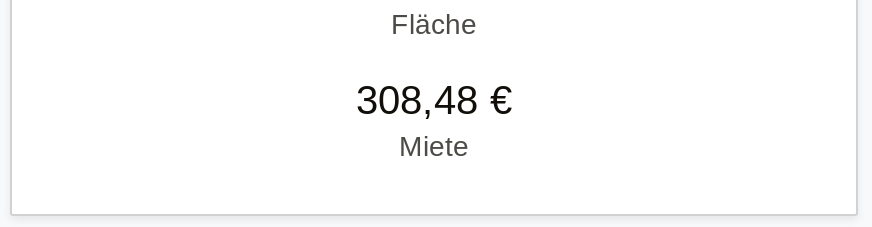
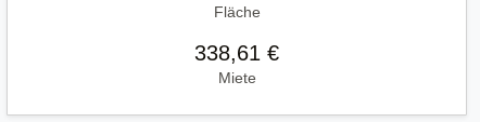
- 308,48 €
+ 338,61 €
